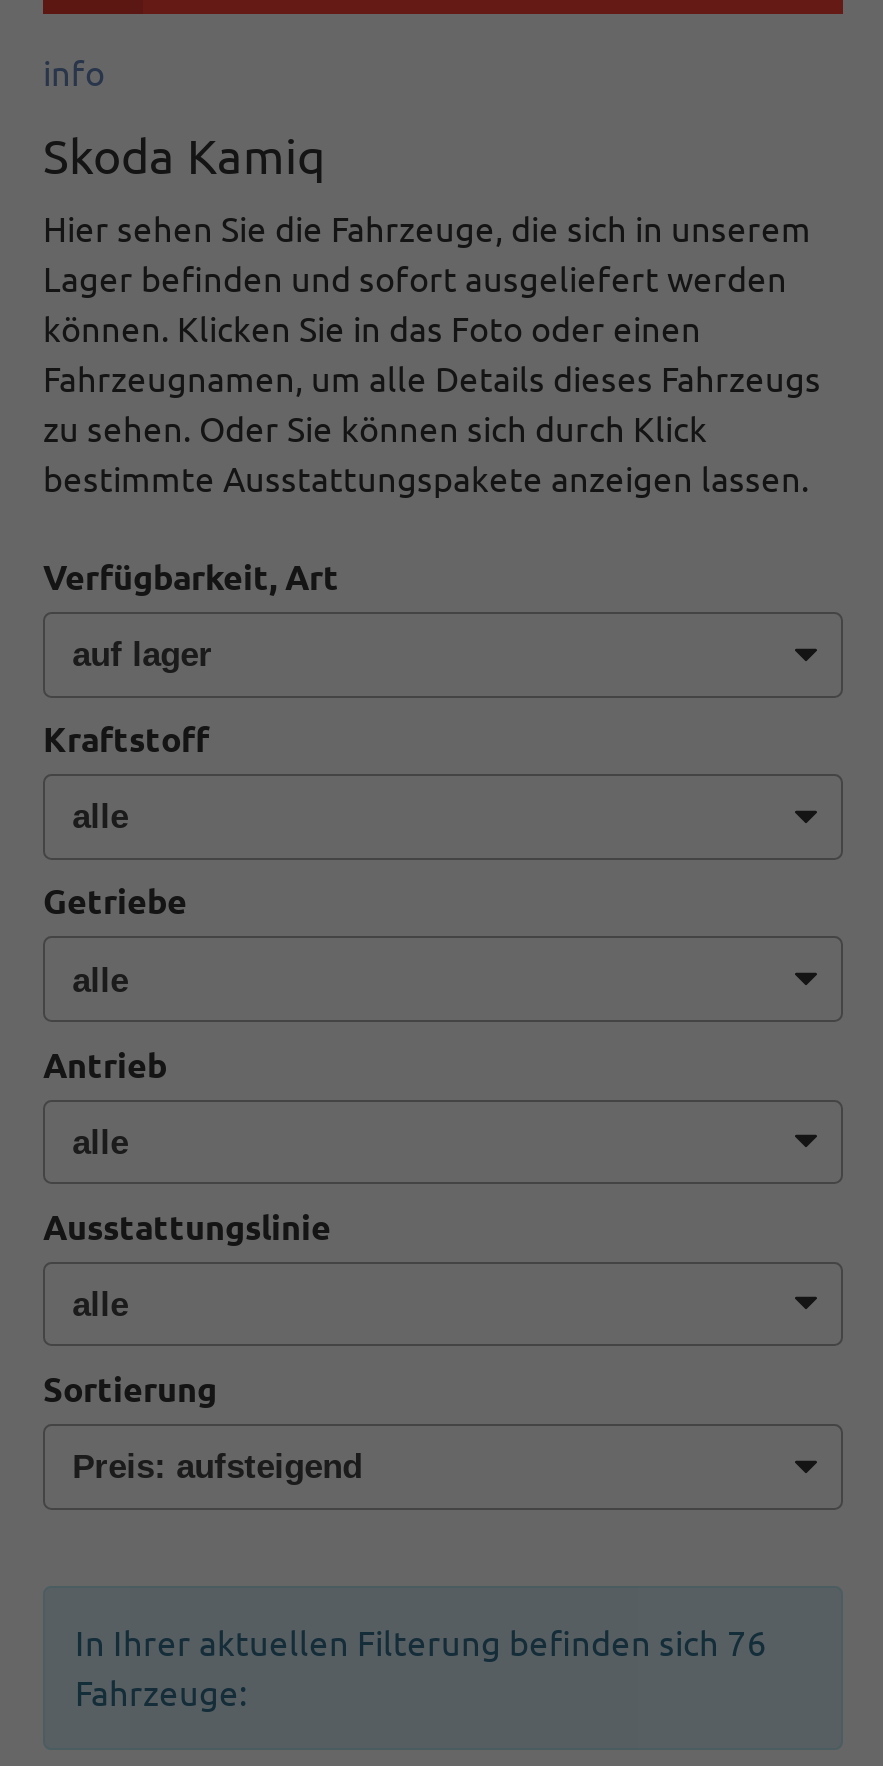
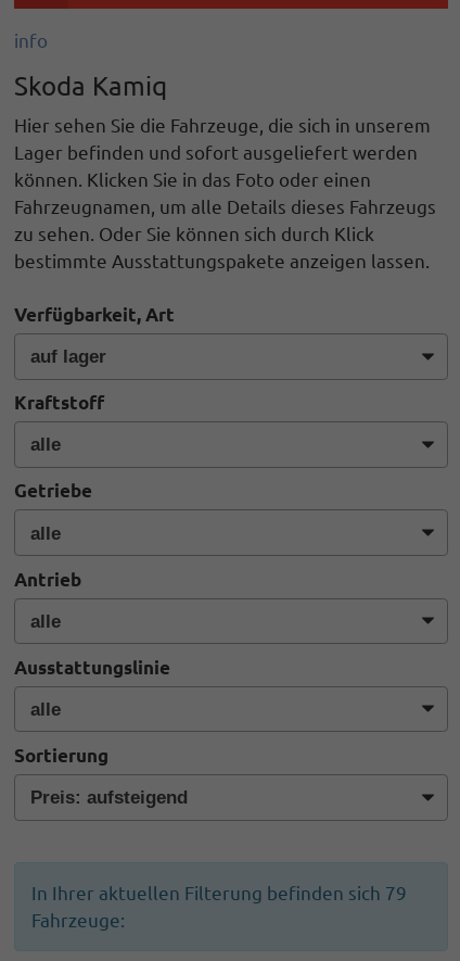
- In Ihrer aktuellen Filterung befinden sich 76
+ In Ihrer aktuellen Filterung befinden sich 79
